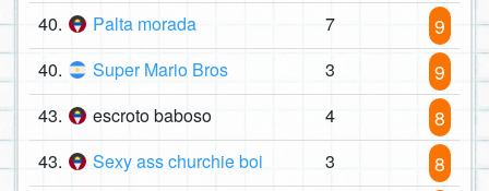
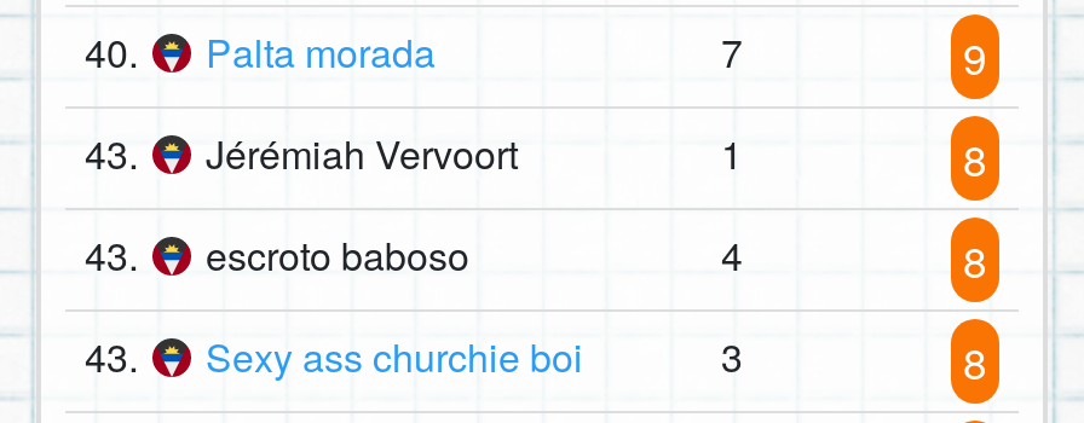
- 40.
- Super Mario Bros
- 3
- 9
+ 43.
+ Jérémiah Vervoort
+ 1
+ 8
